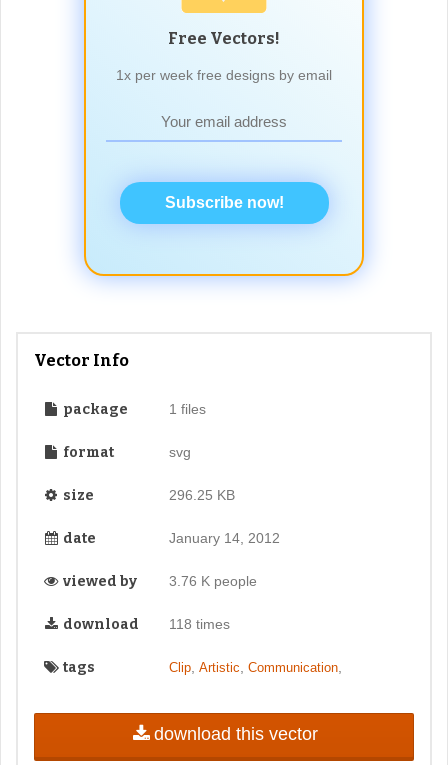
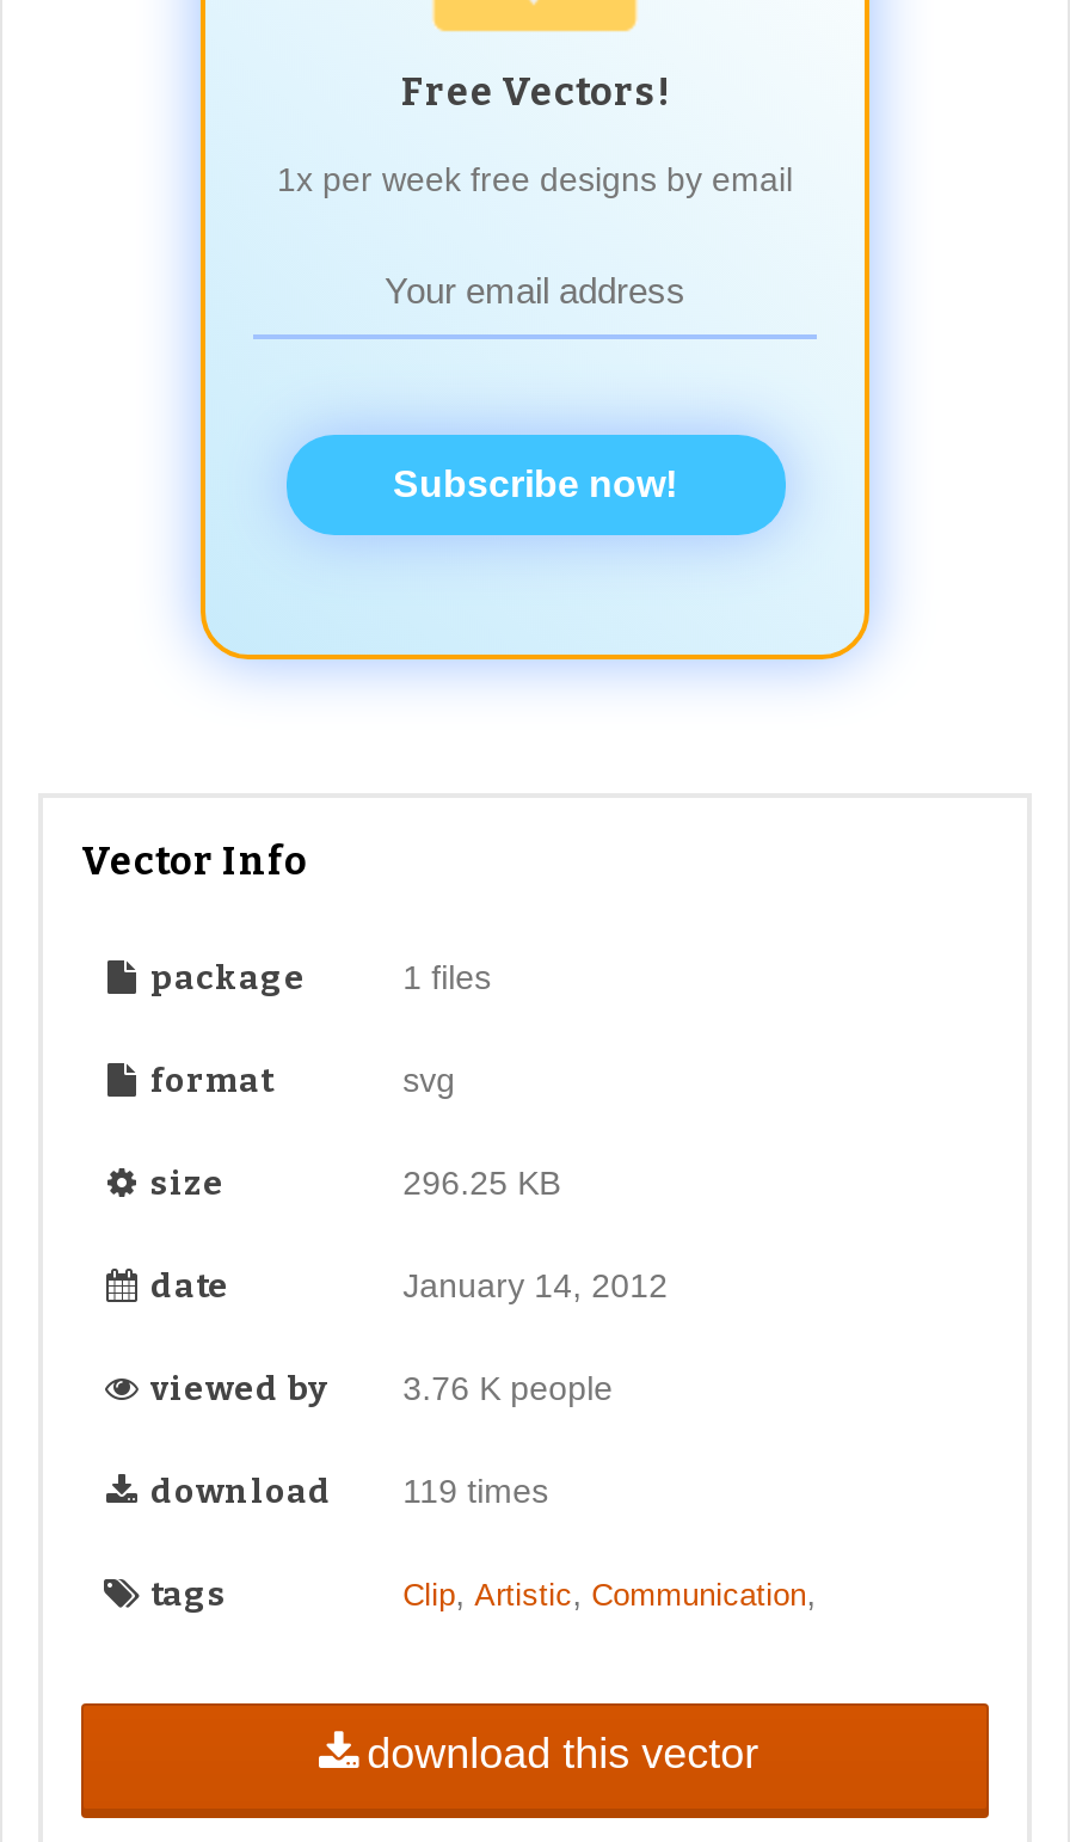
- download 118 times
+ download 119 times
